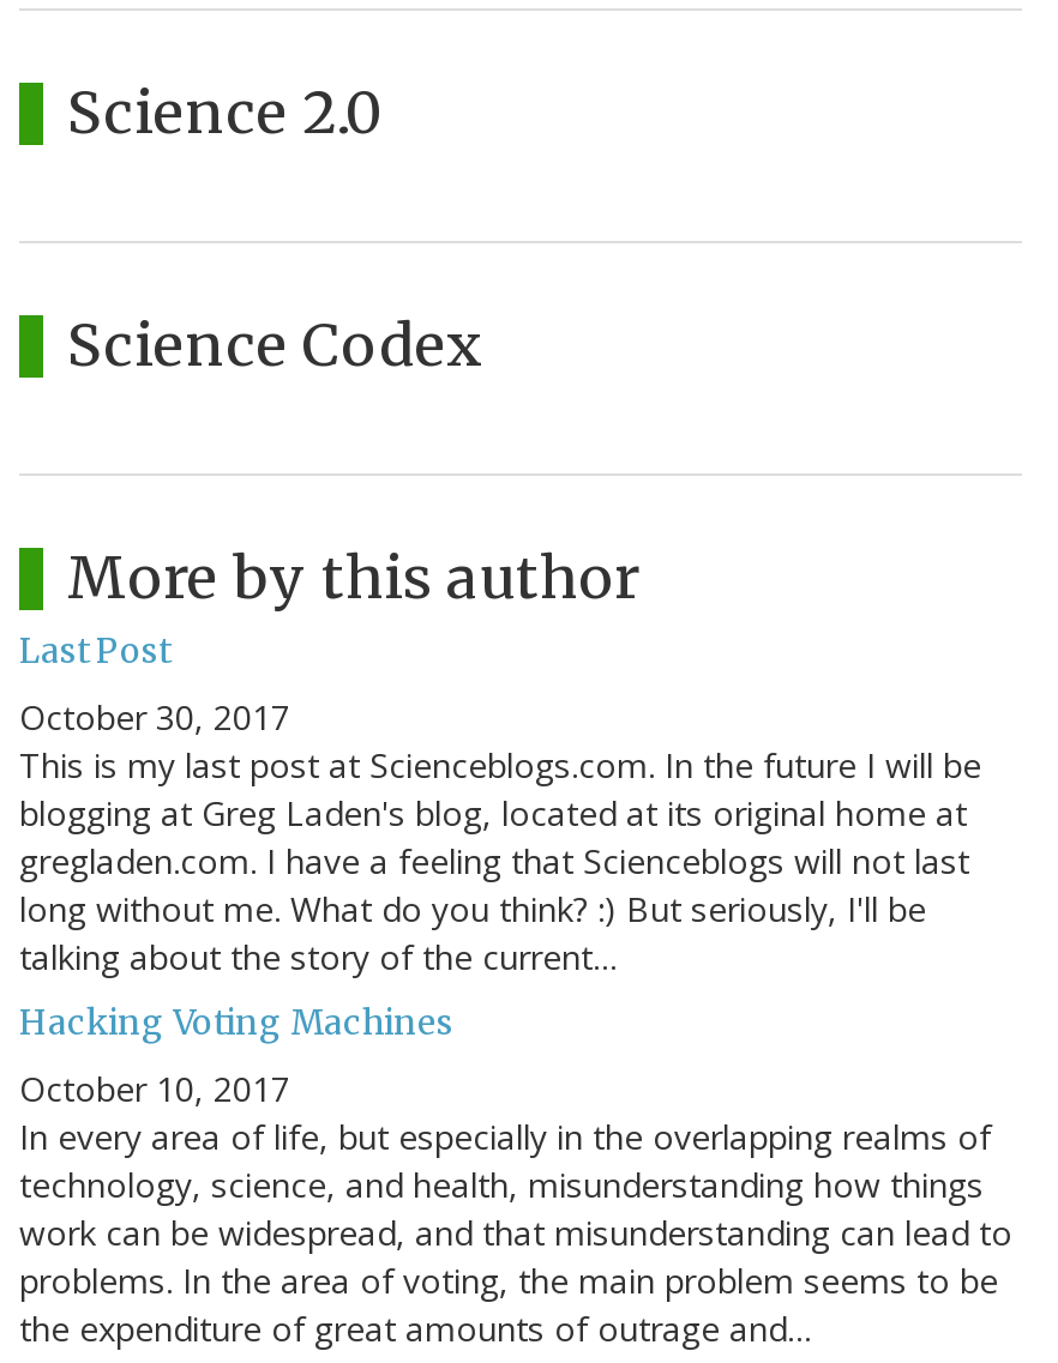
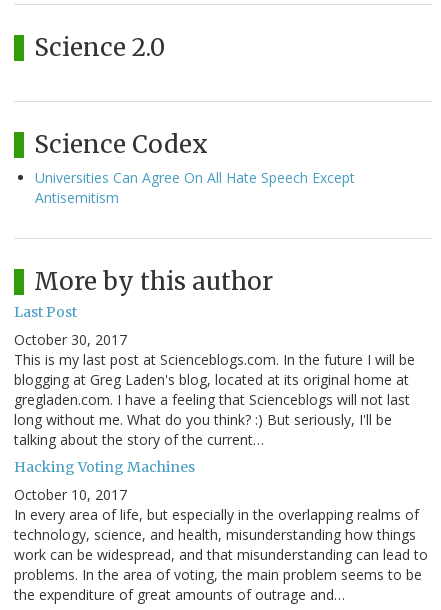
+ Universities Can Agree On All Hate Speech Except
+ Antisemitism
